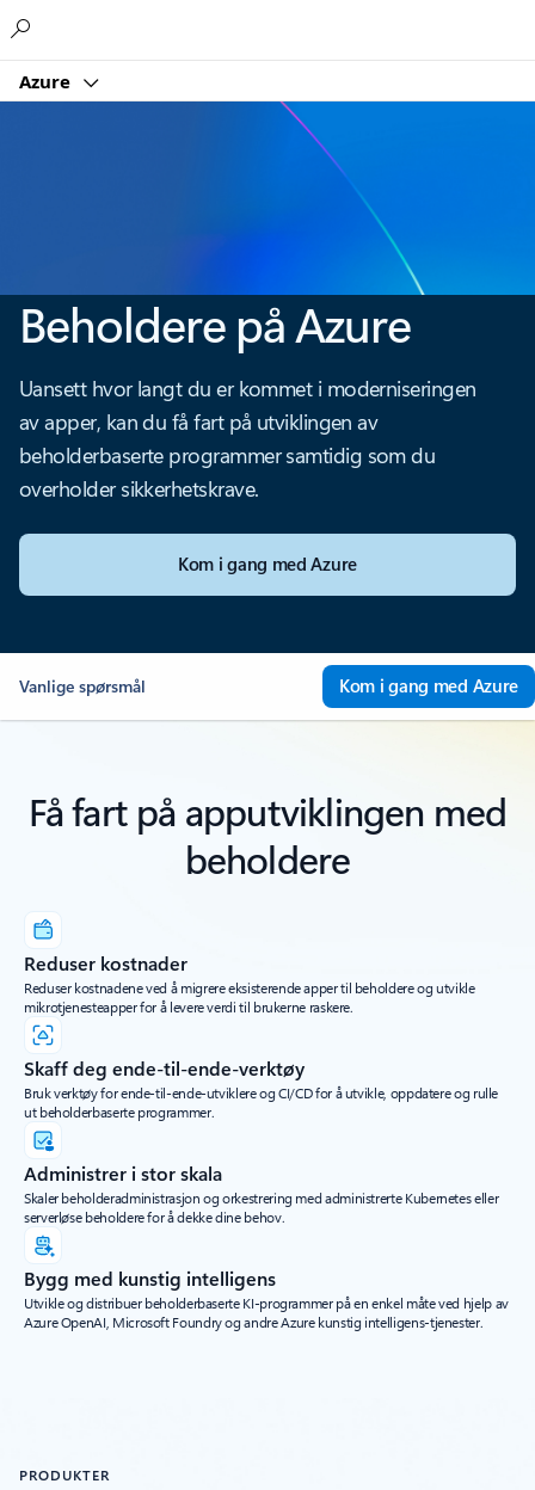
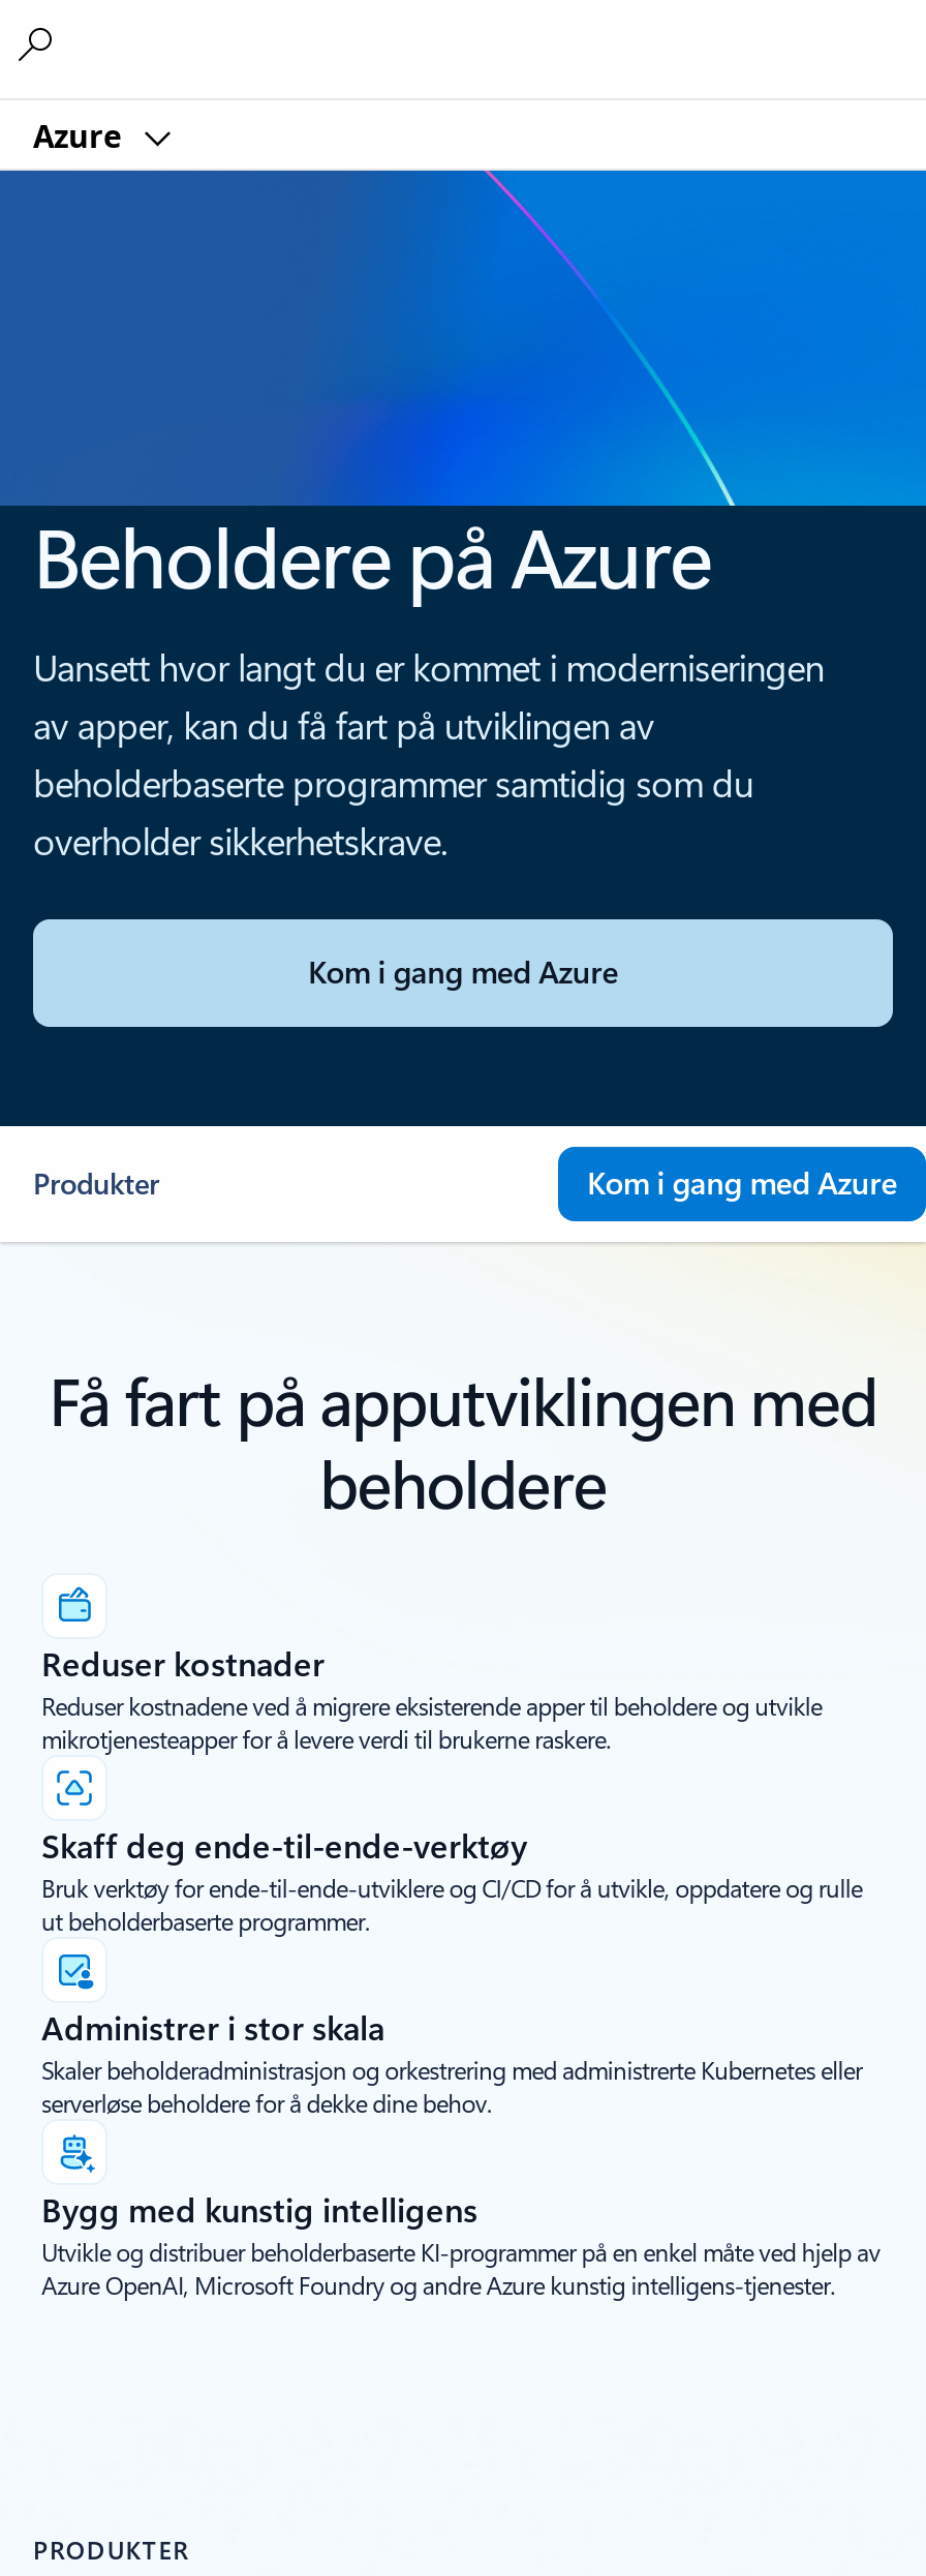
- Vanlige spørsmål
+ Produkter
